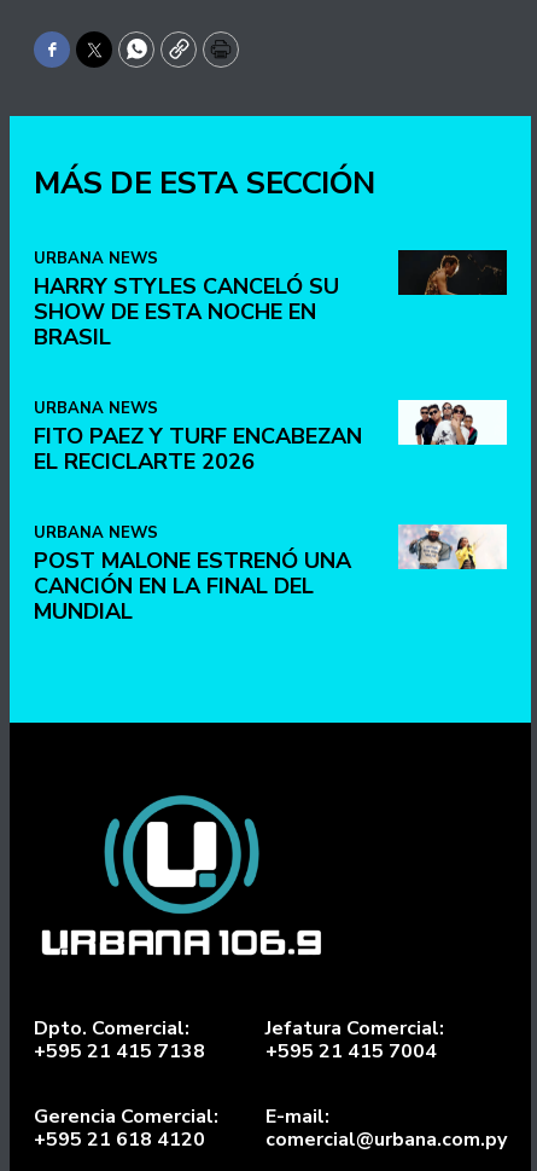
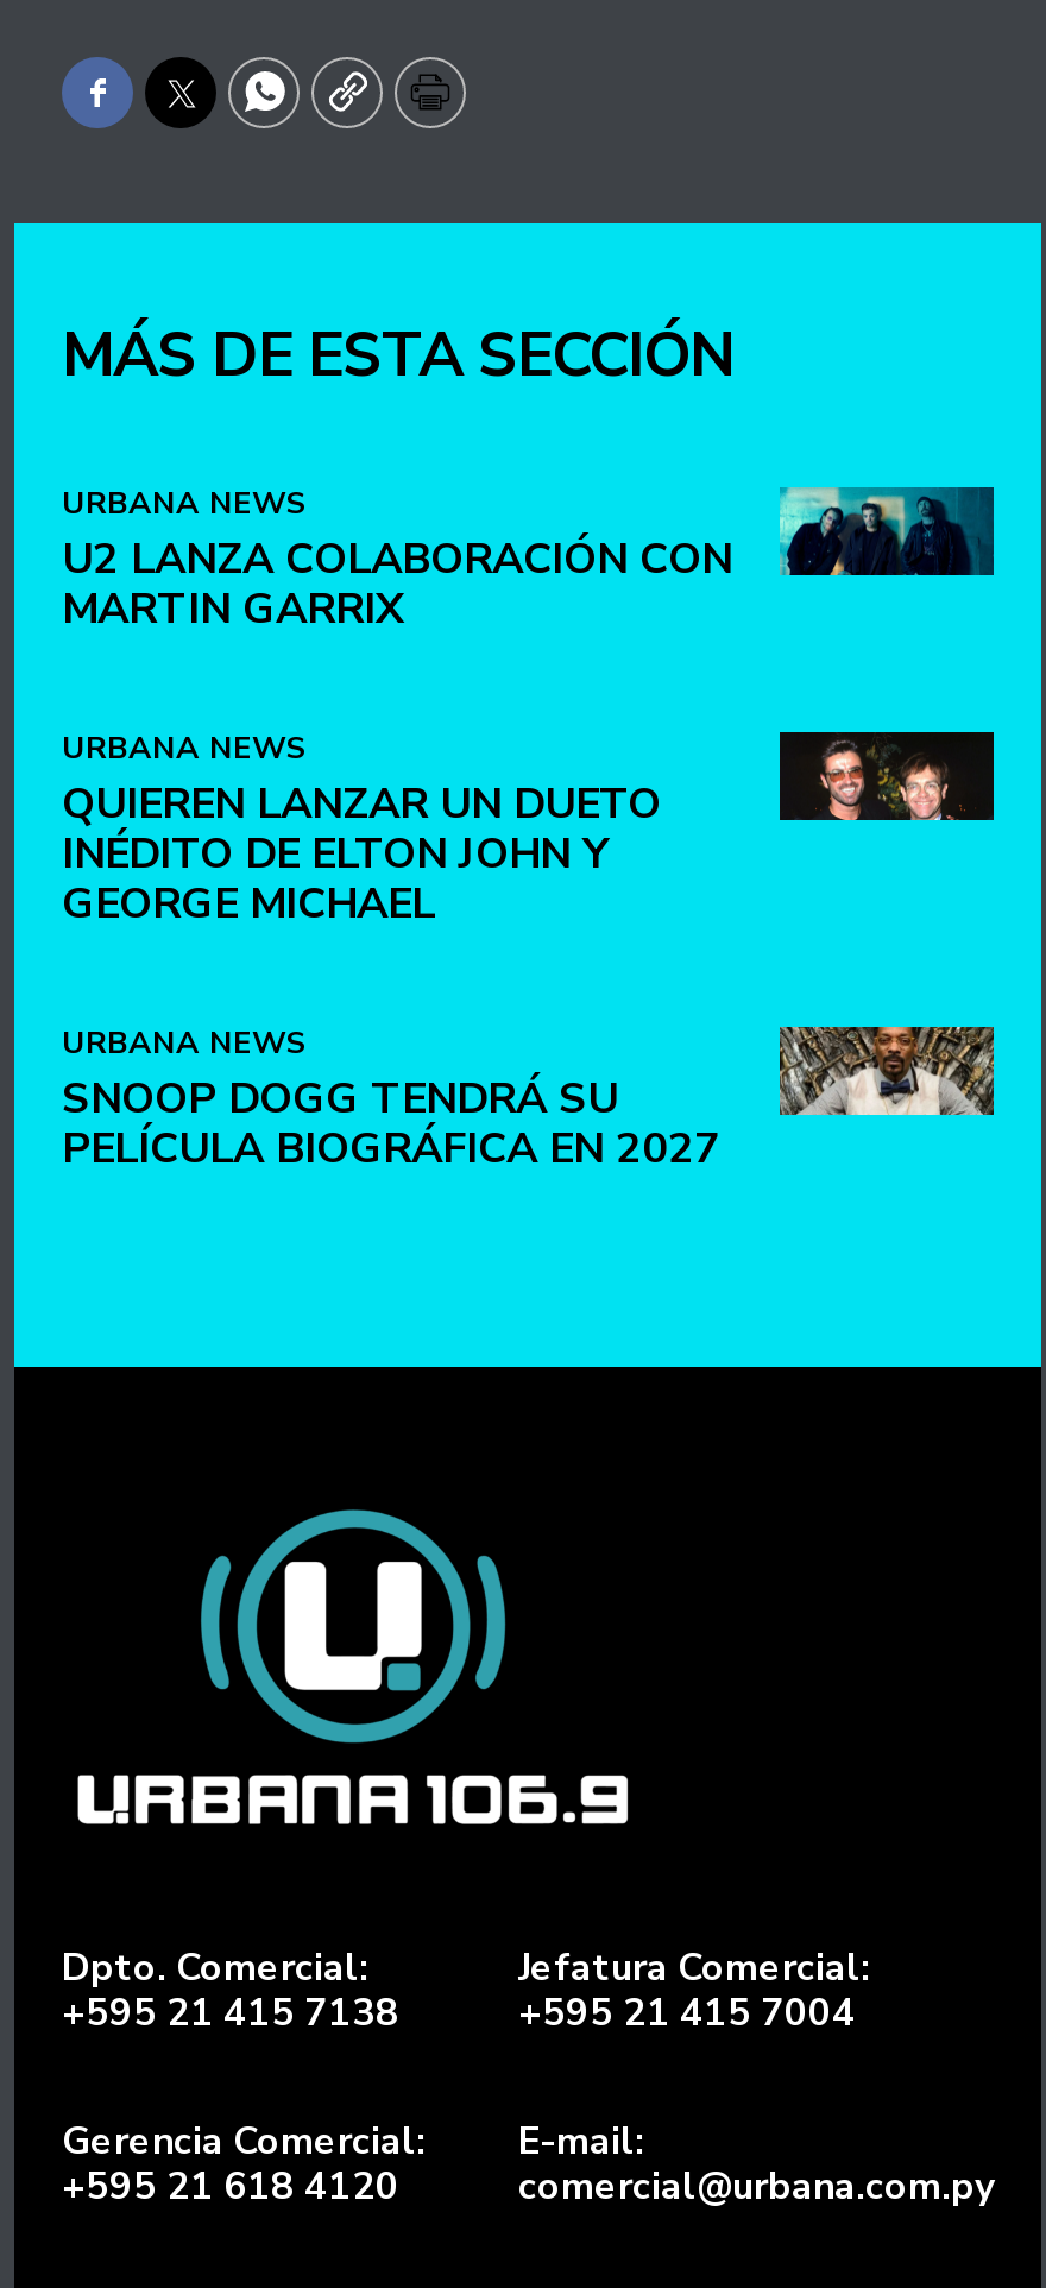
- [image]
+ [image]

- HARRY STYLES CANCELÓ SU
- SHOW DE ESTA NOCHE EN
- BRASIL
+ U2 LANZA COLABORACIÓN CON
+ MARTIN GARRIX

- [image]
+ [image]

- FITO PAEZ Y TURF ENCABEZAN
- EL RECICLARTE 2026
+ QUIEREN LANZAR UN DUETO
+ INÉDITO DE ELTON JOHN Y
+ GEORGE MICHAEL

- [image]
- POST MALONE ESTRENÓ UNA
- CANCIÓN EN LA FINAL DEL
- MUNDIAL
+ [image]
+ SNOOP DOGG TENDRÁ SU
+ PELÍCULA BIOGRÁFICA EN 2027
